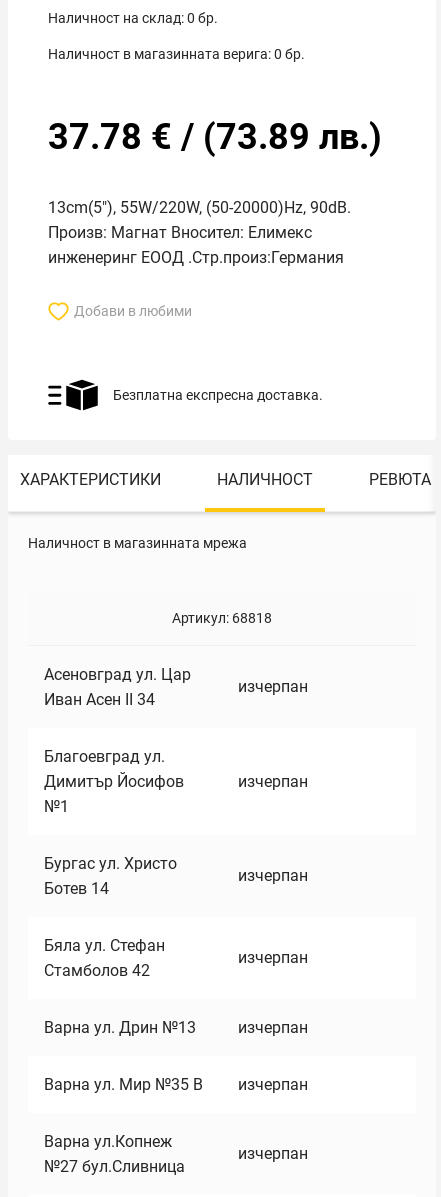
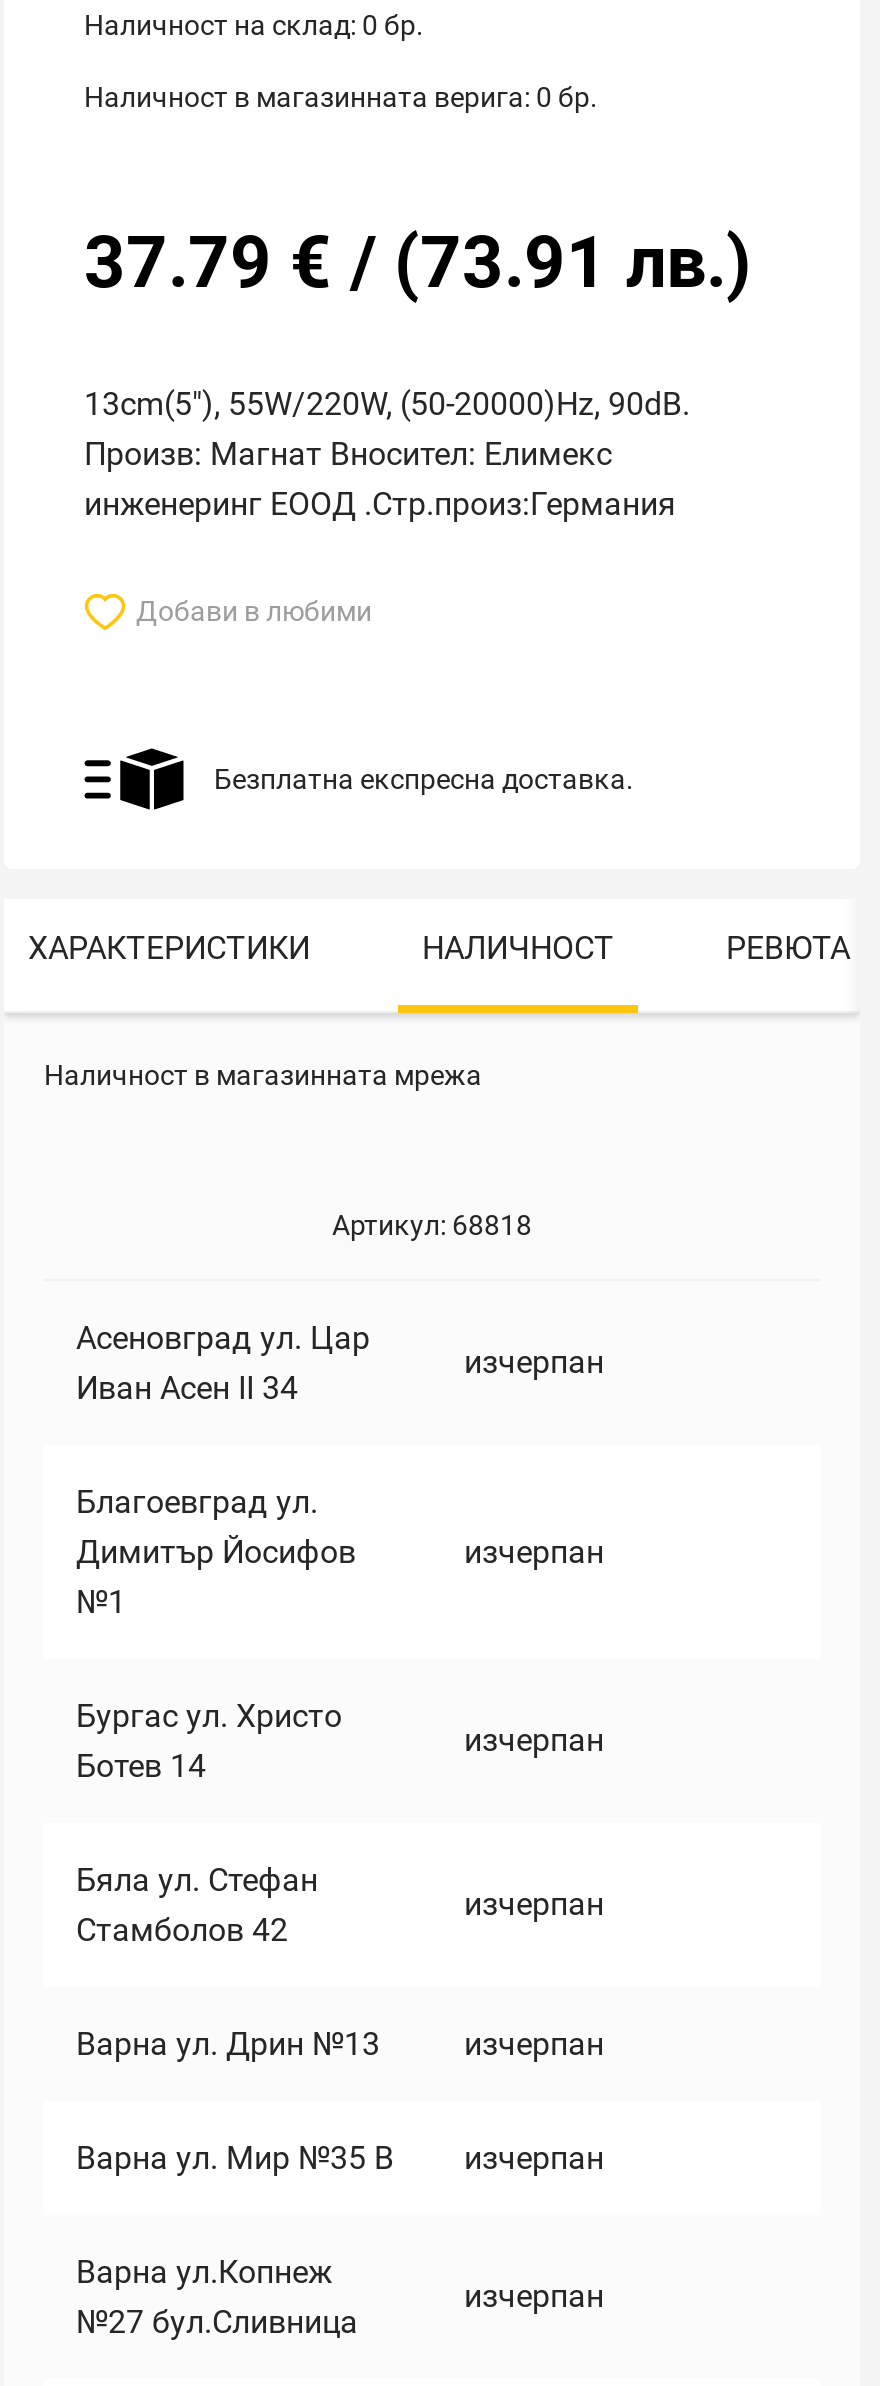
- 37.78 €/ (73.89 лв.)
+ 37.79 €/ (73.91 лв.)
